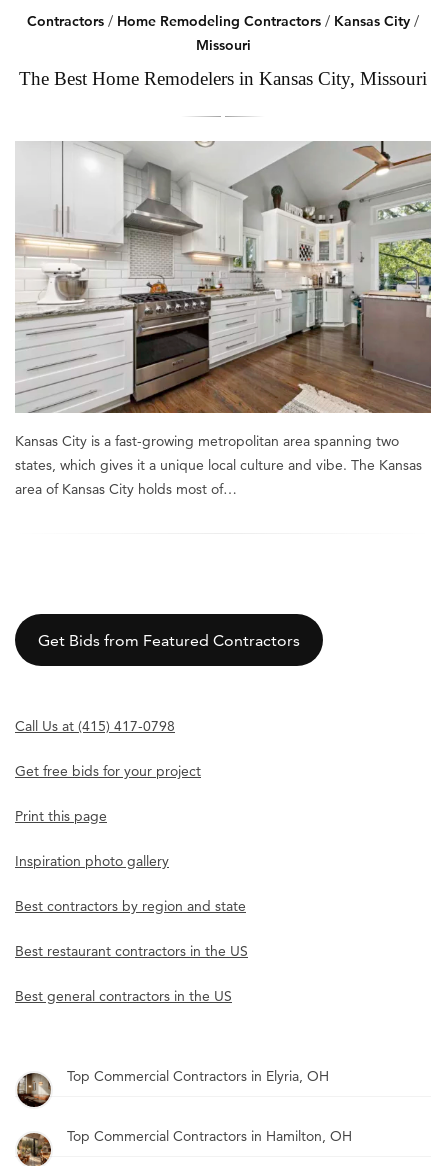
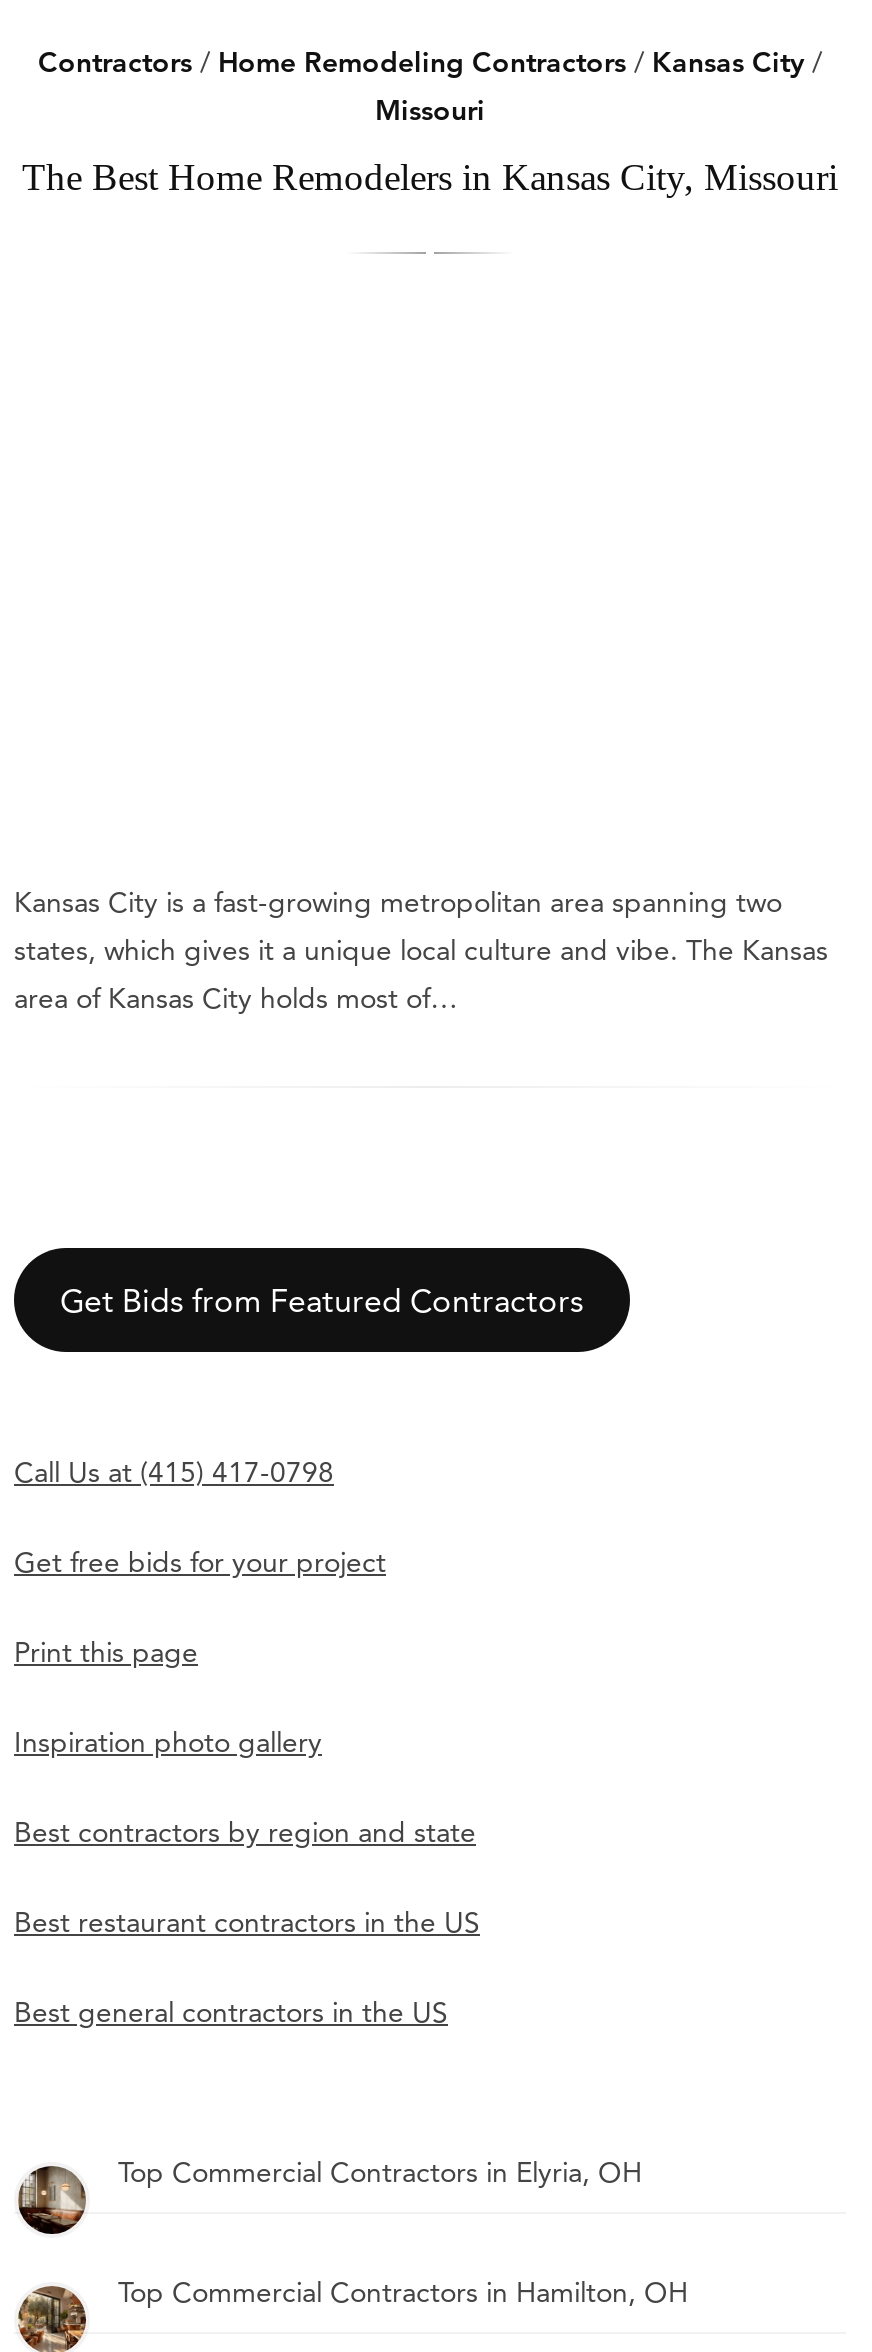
- [image]
